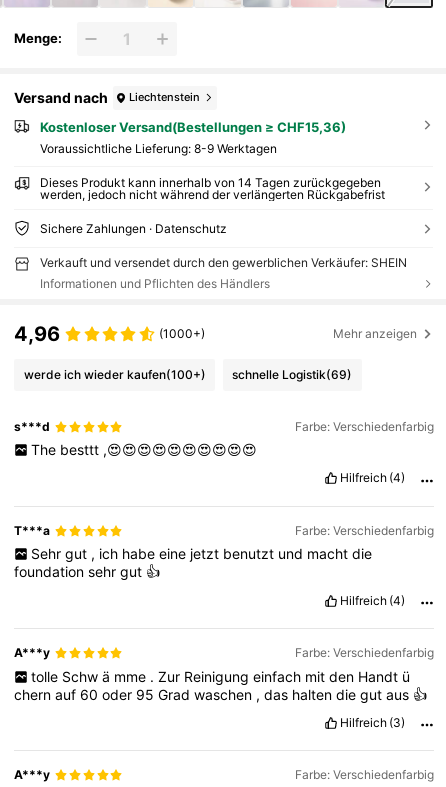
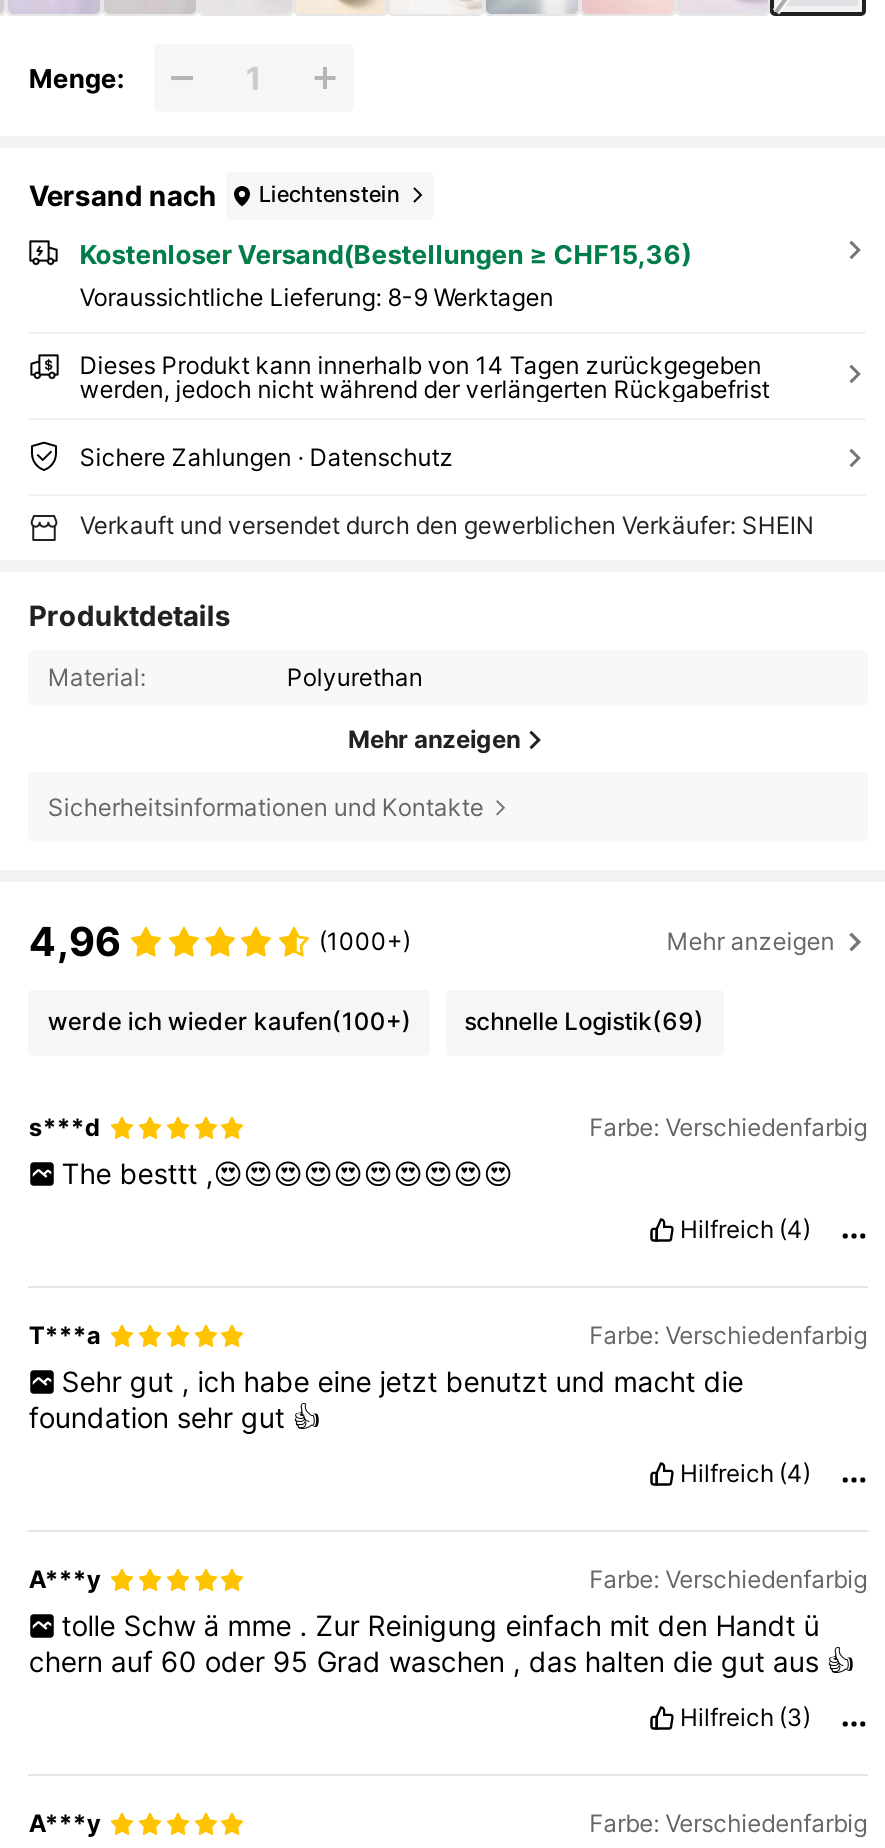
- Informationen und Pflichten des Händlers
+ Produktdetails
+ Material:
+ Polyurethan
+ Mehr anzeigen
+ Sicherheitsinformationen und Kontakte
